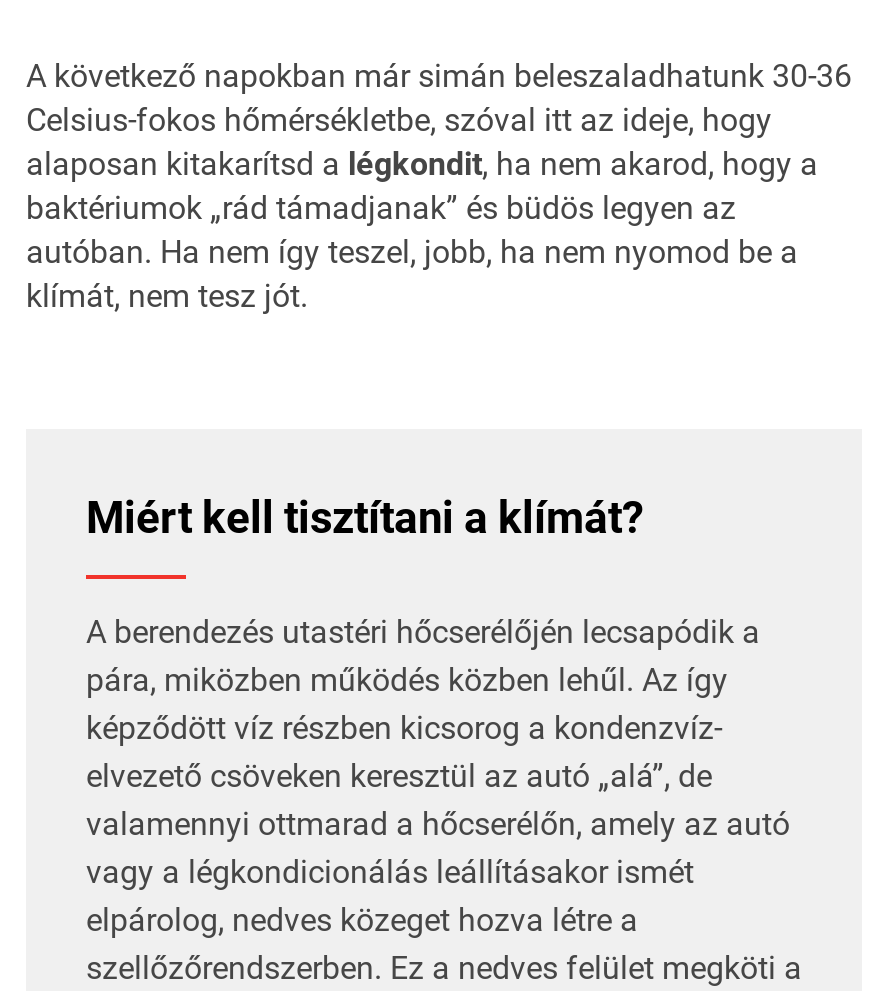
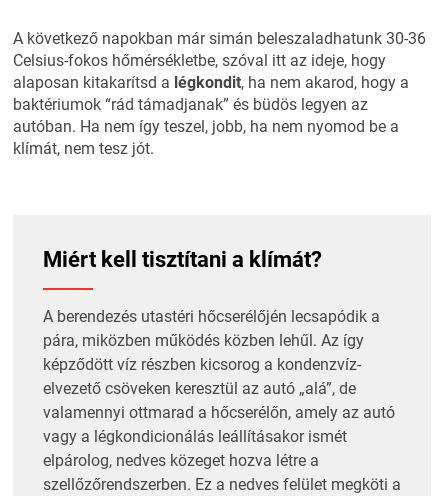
- baktériumok „rád támadjanak” és büdös legyen az
+ baktériumok “rád támadjanak” és büdös legyen az
